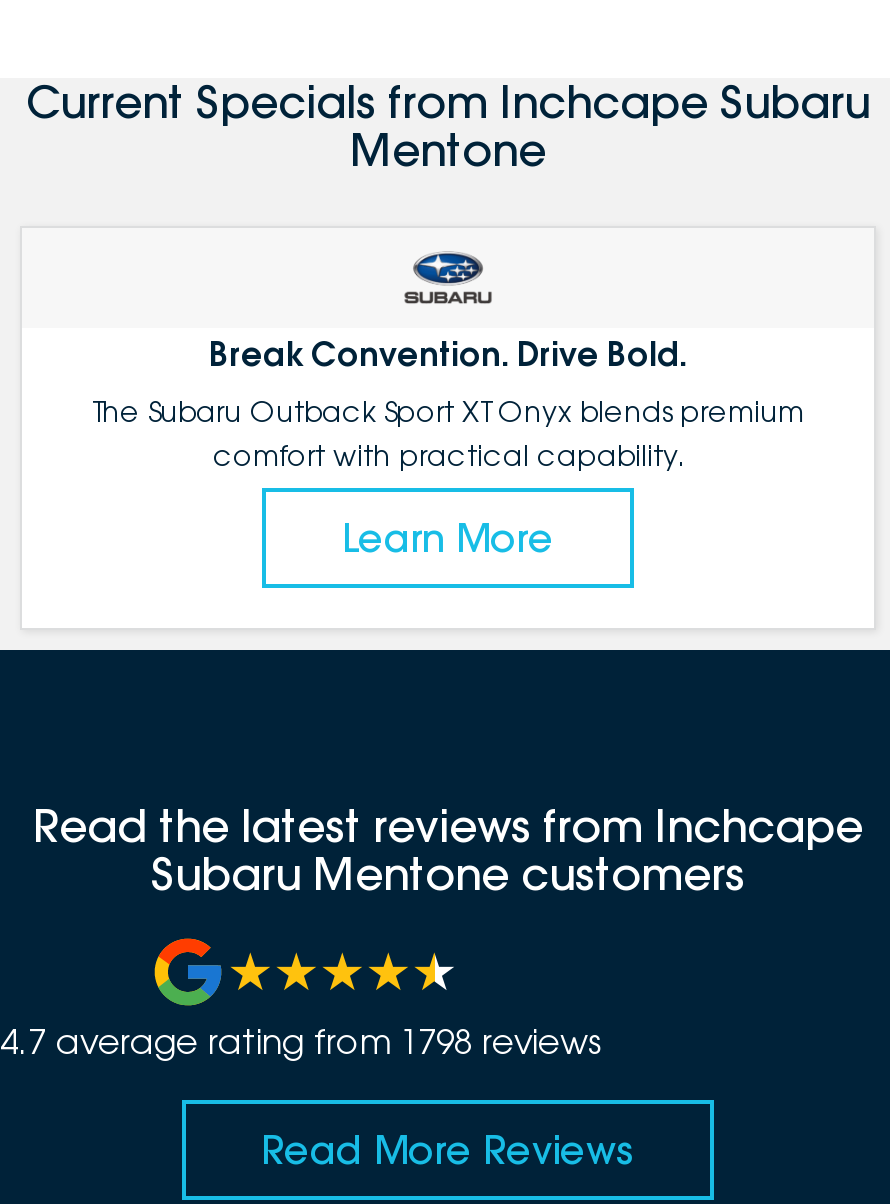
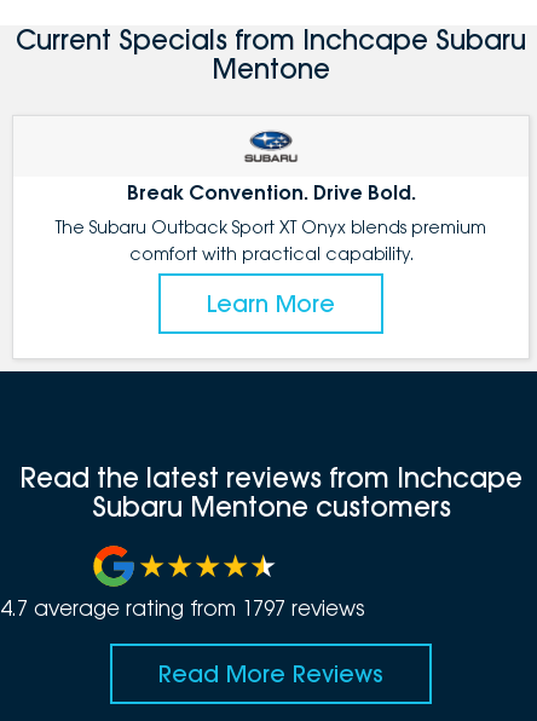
- 4.7 average rating from 1798 reviews
+ 4.7 average rating from 1797 reviews
